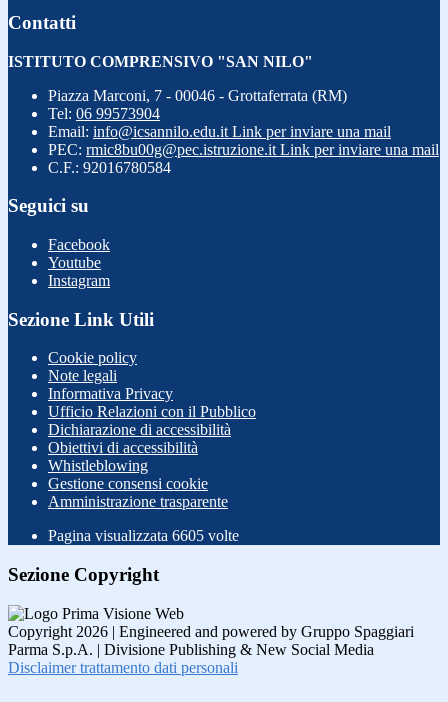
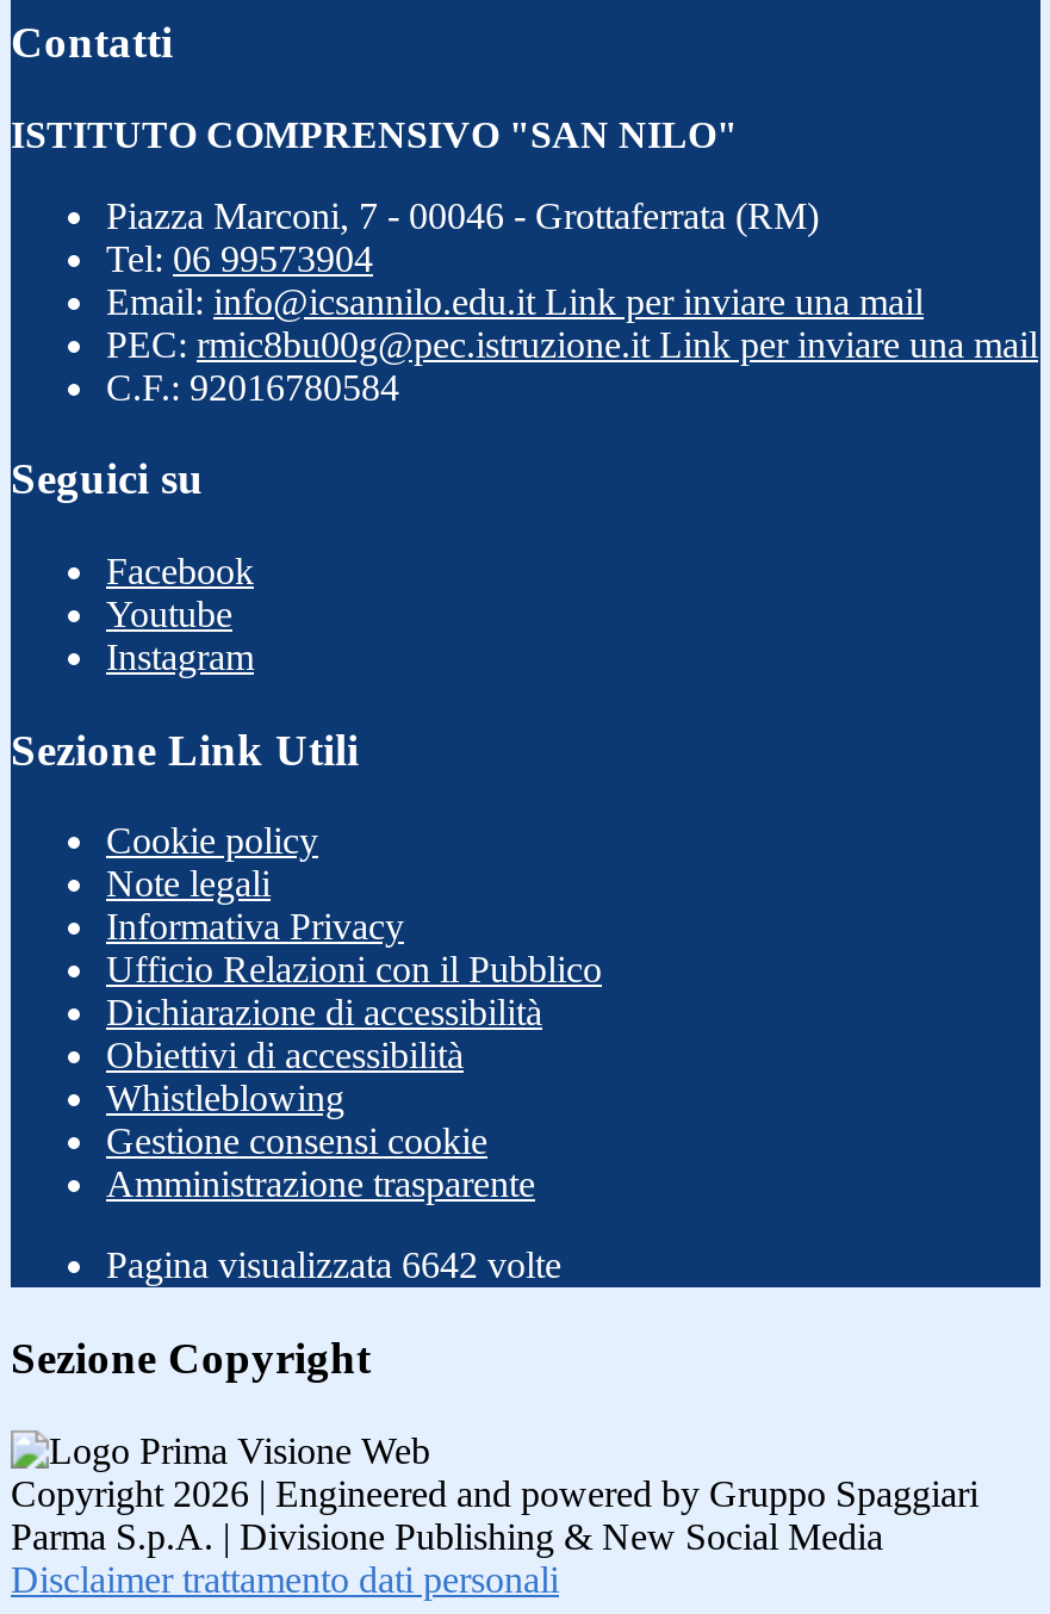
- Pagina visualizzata 6605 volte
+ Pagina visualizzata 6642 volte
